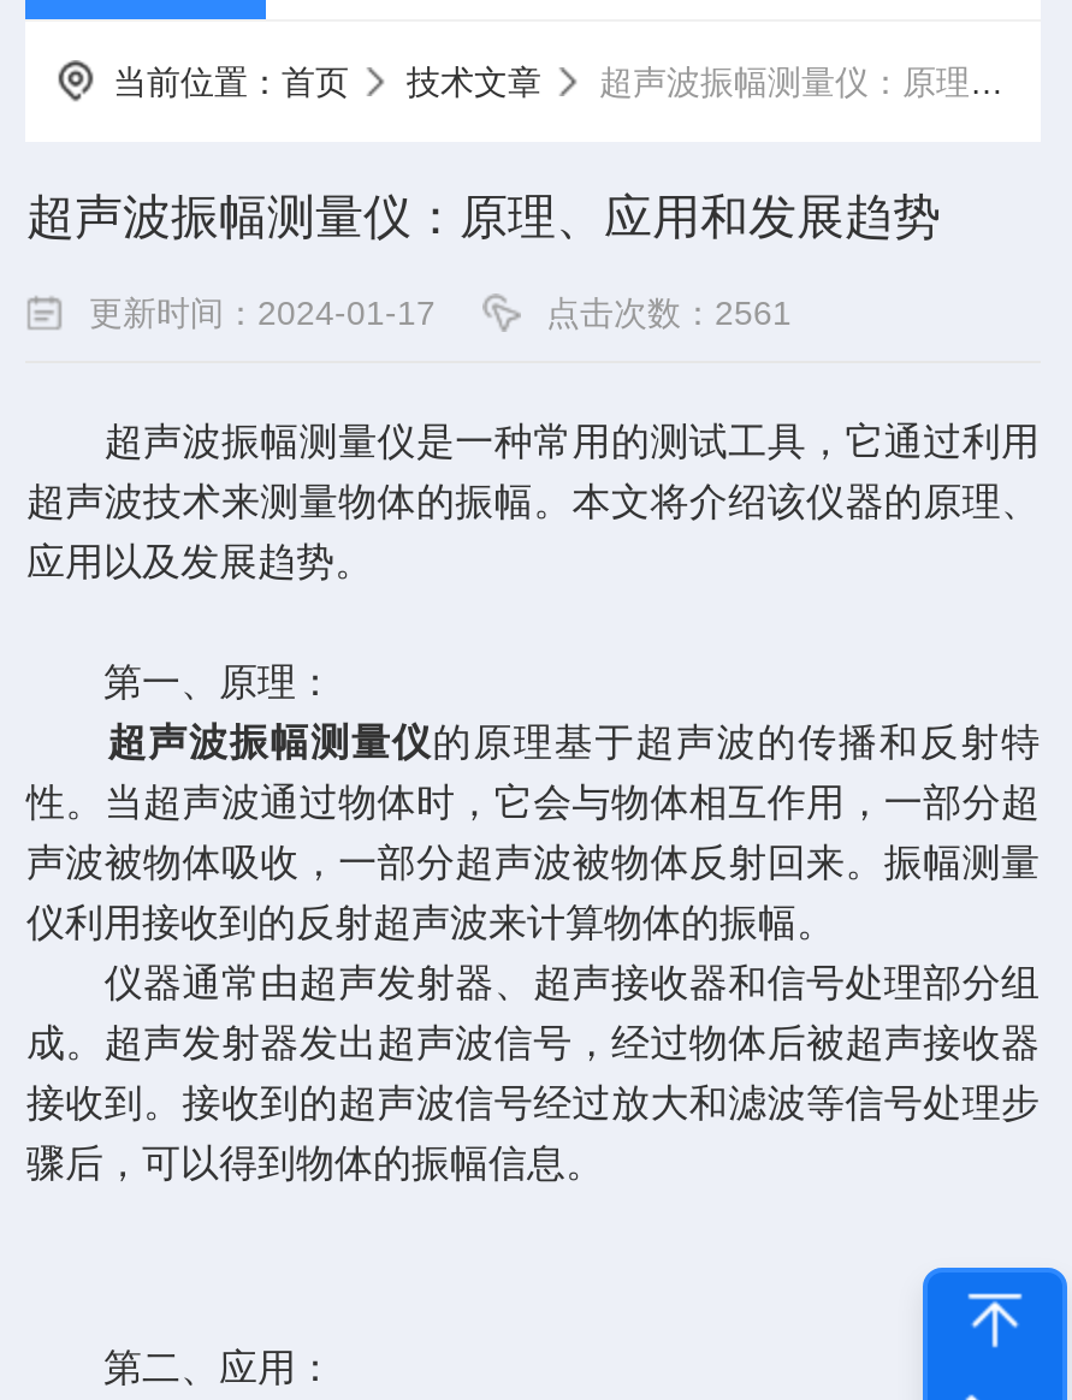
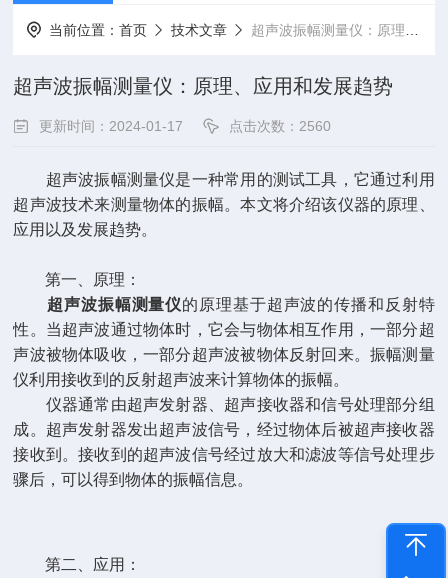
- 点击次数：2561
+ 点击次数：2560
